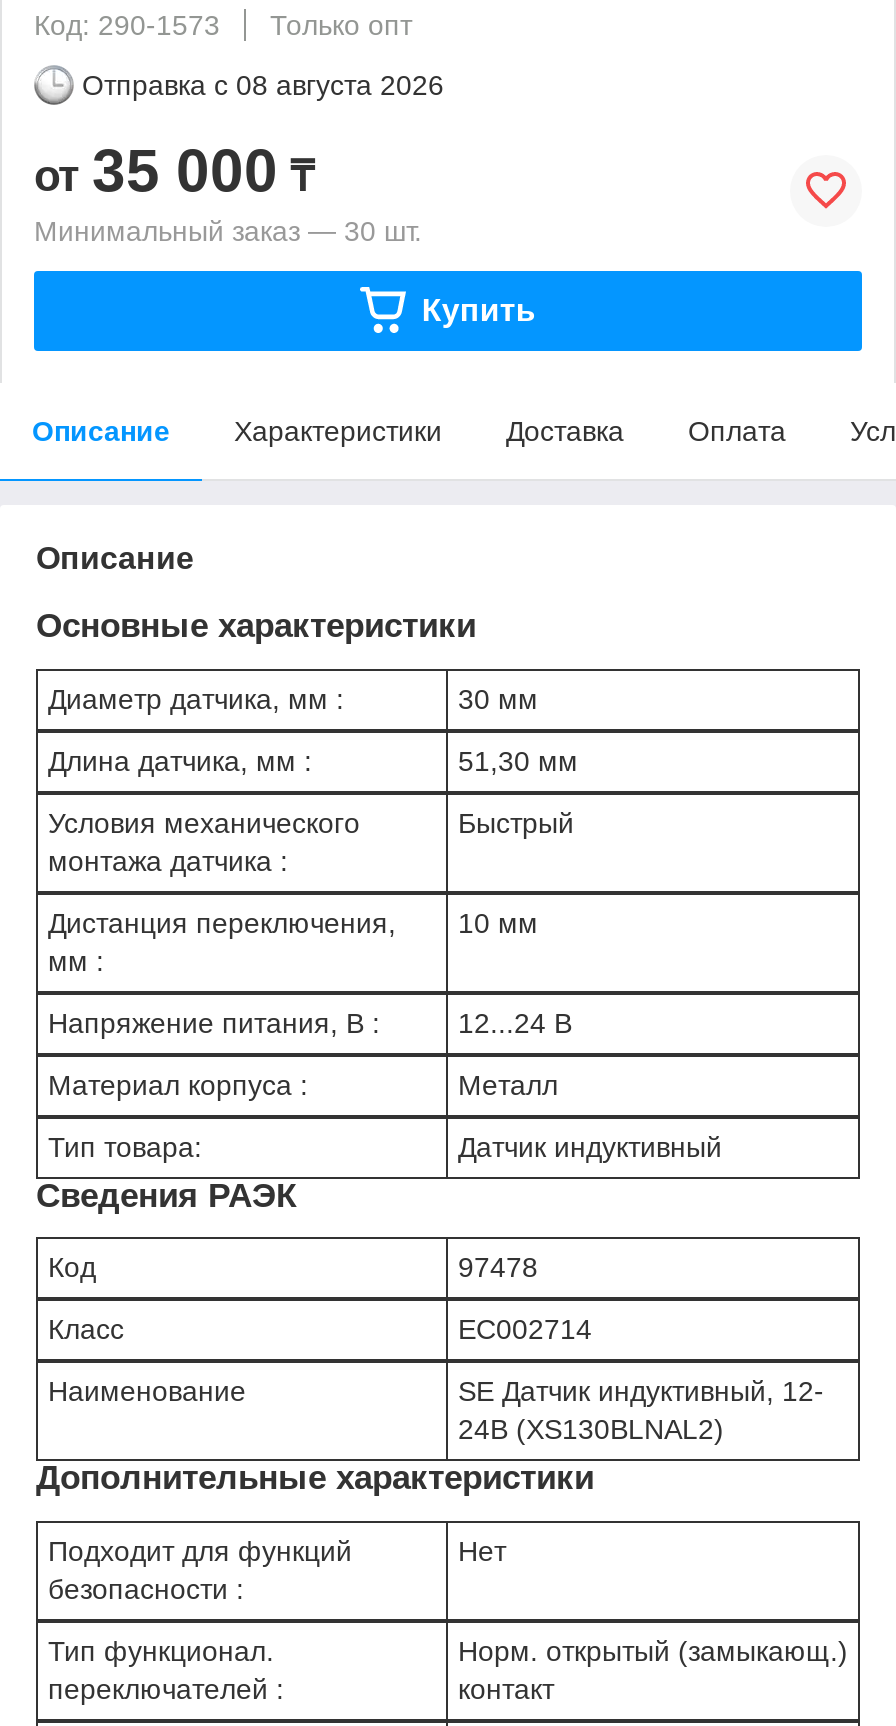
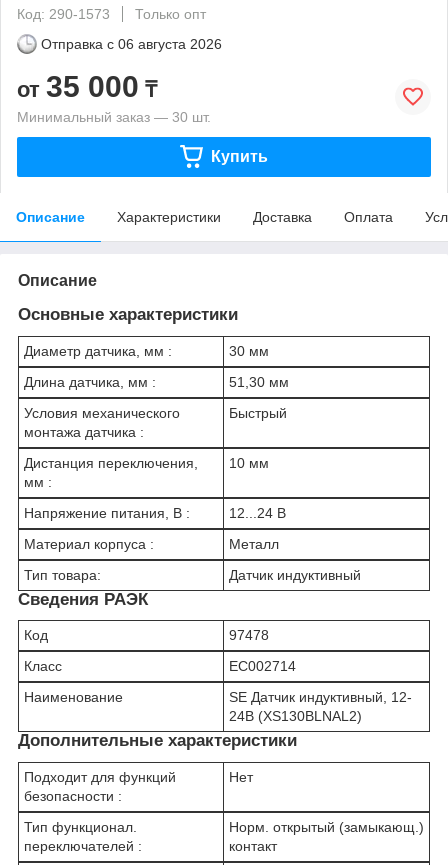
- Отправка с 08 августа 2026
+ Отправка с 06 августа 2026
